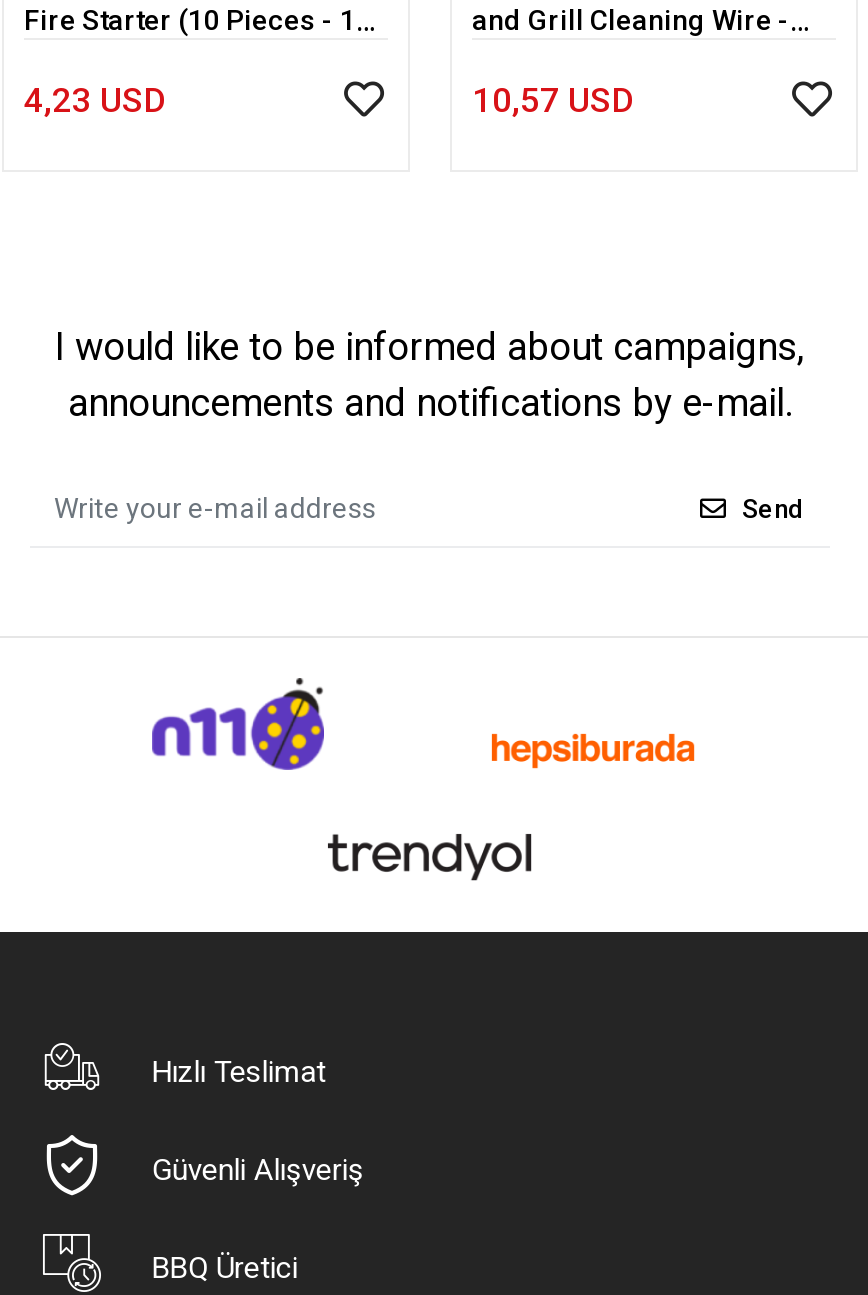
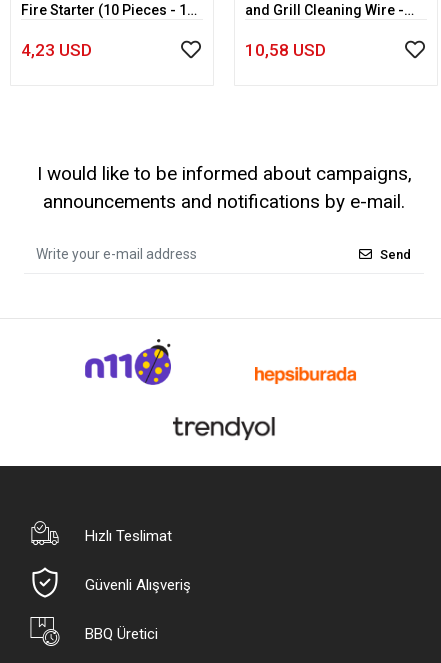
- 10,57 USD
+ 10,58 USD
